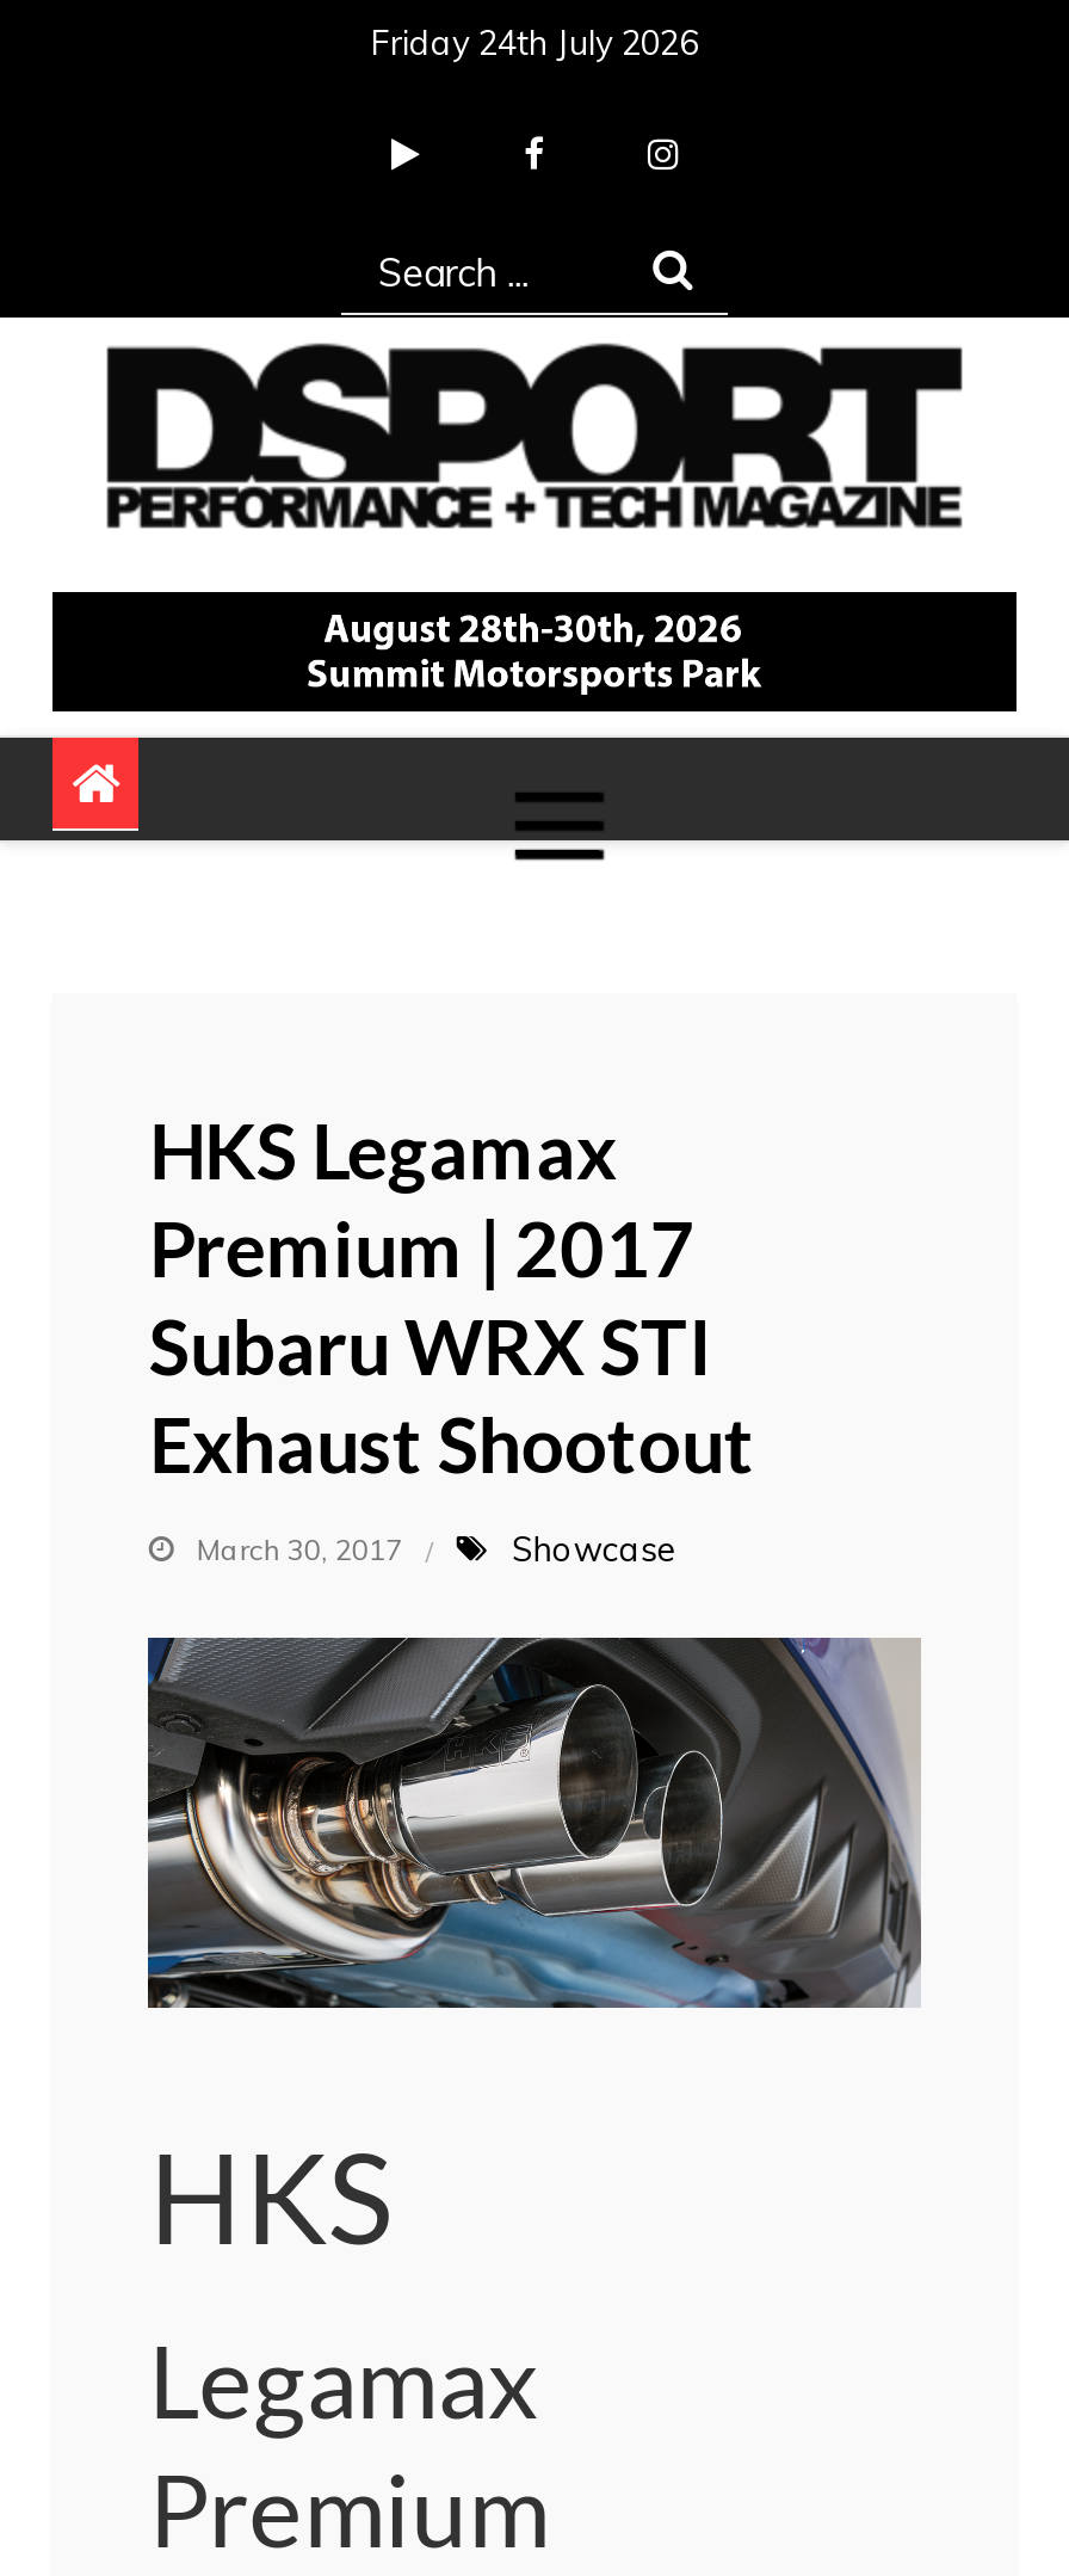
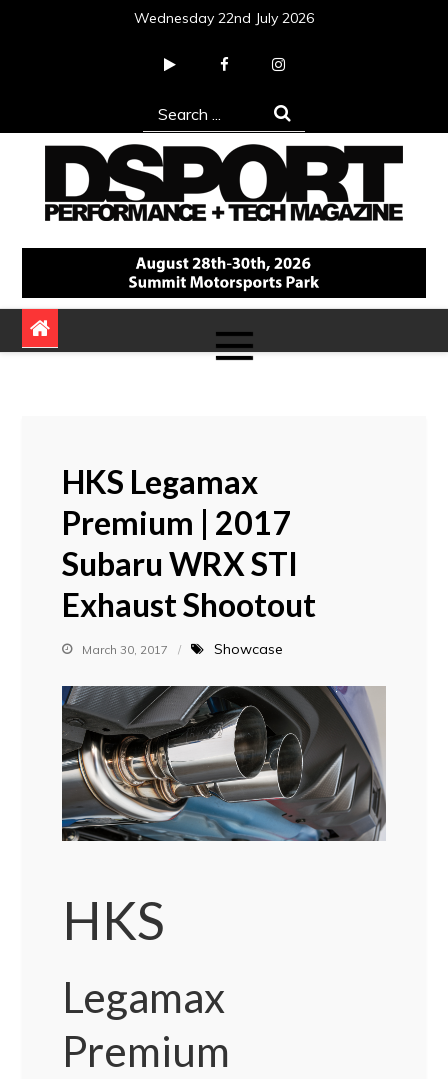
- Friday 24th July 2026
+ Wednesday 22nd July 2026
